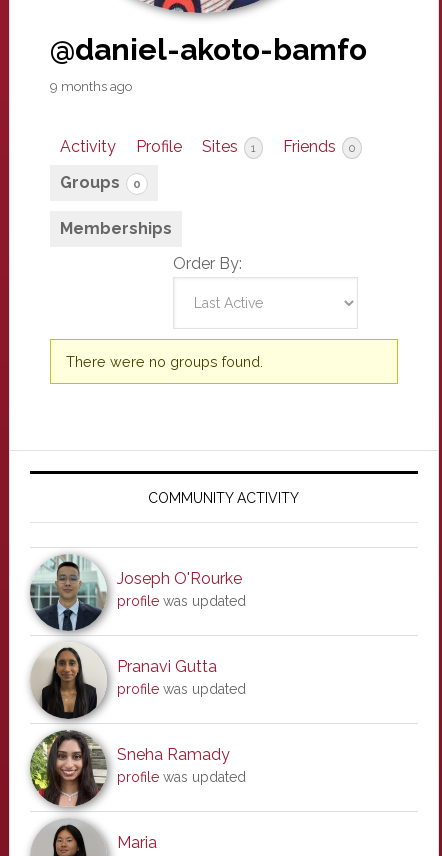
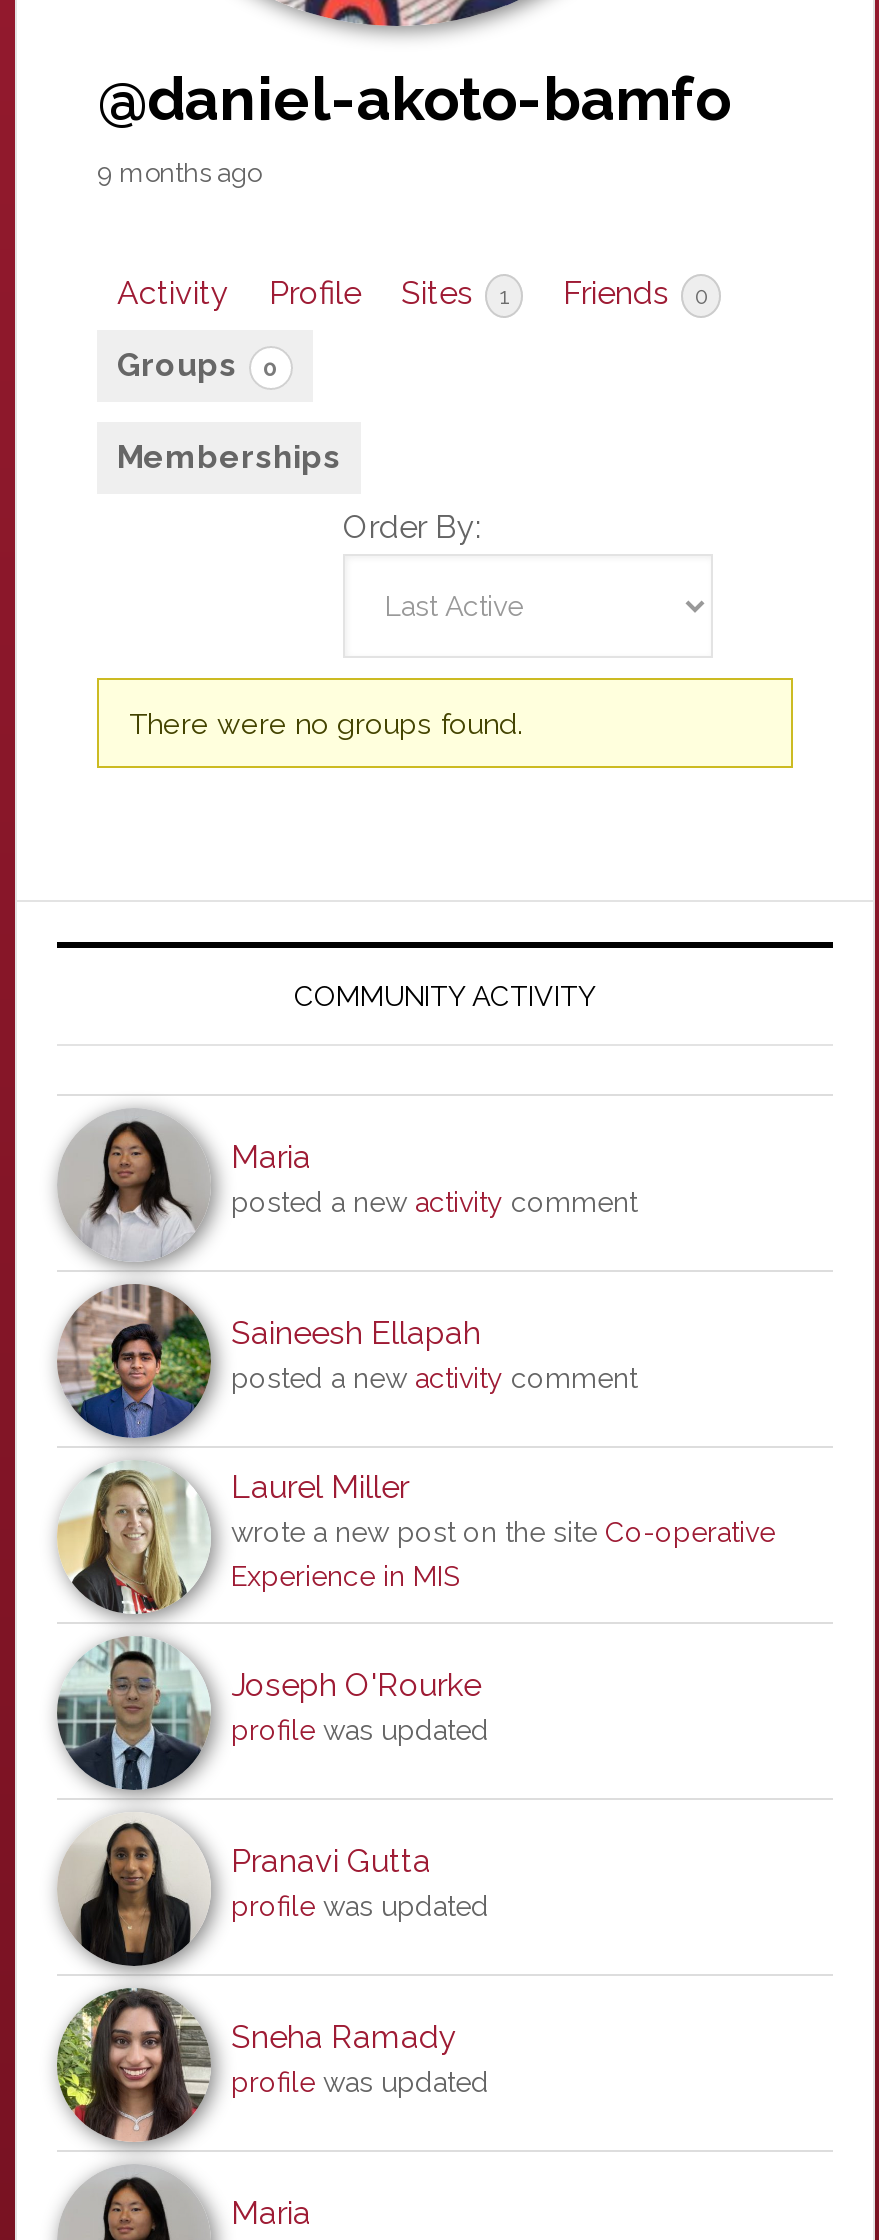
+ [image]
+ Saineesh Ellapah
+ posted a new activity comment
+ Laurel Miller
+ wrote a new post on the site Co-operative
+ Experience in MIS

+ [image]

+ [image]
+ Maria
+ posted a new activity comment
